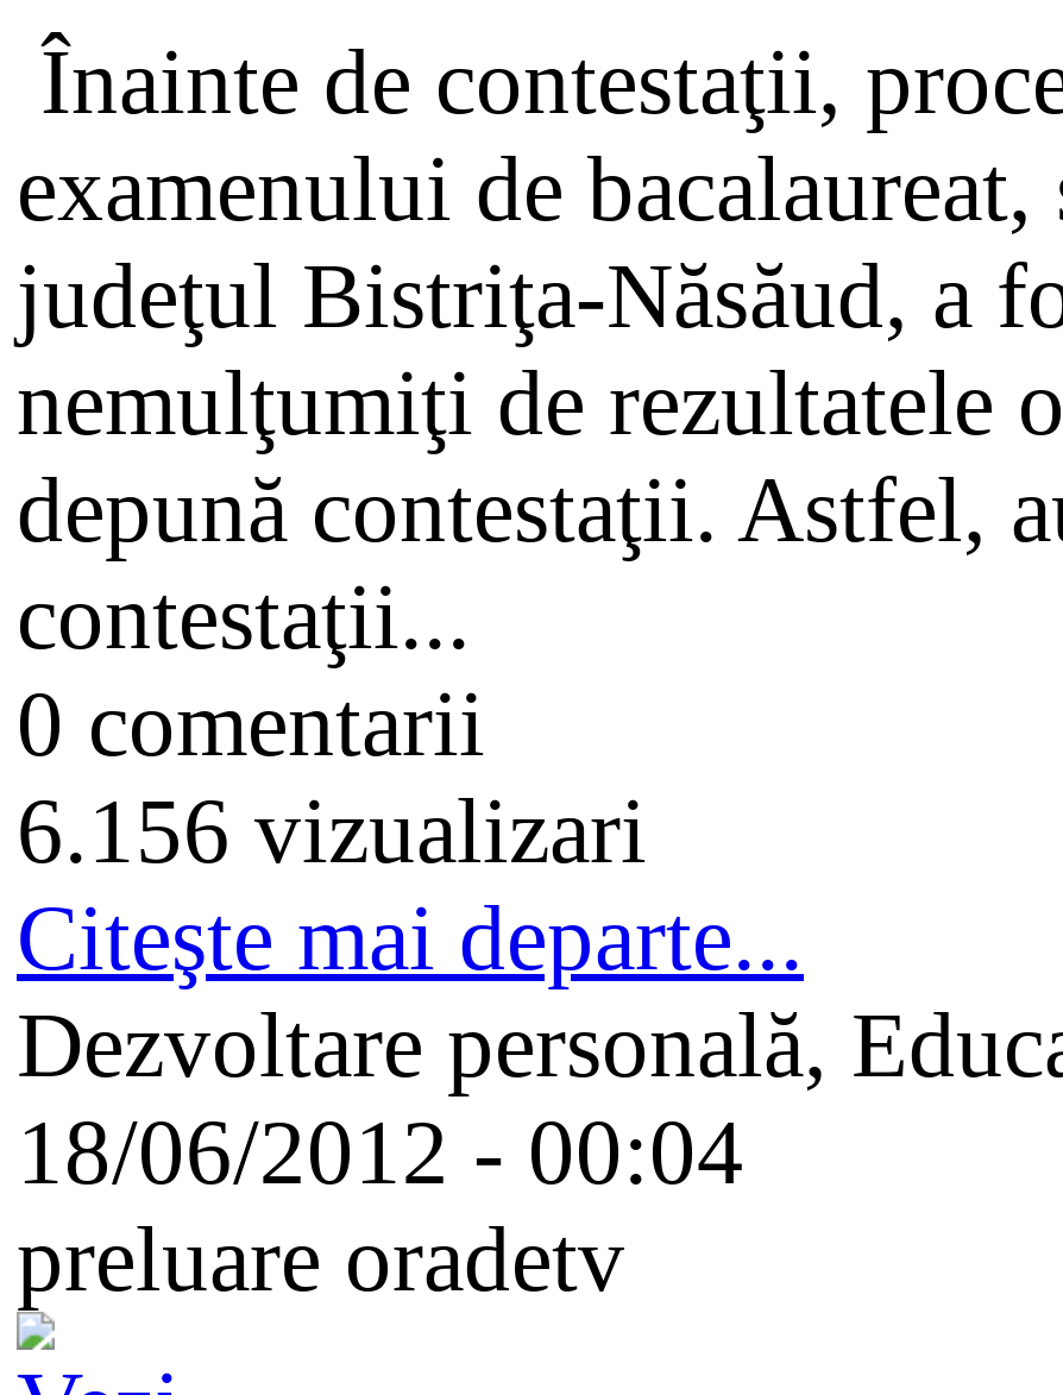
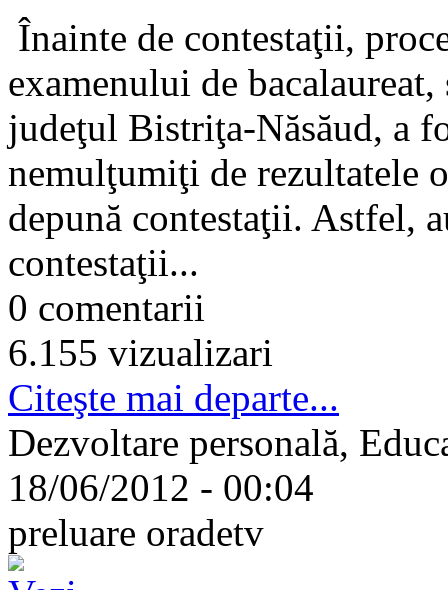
- 6.156 vizualizari
+ 6.155 vizualizari
